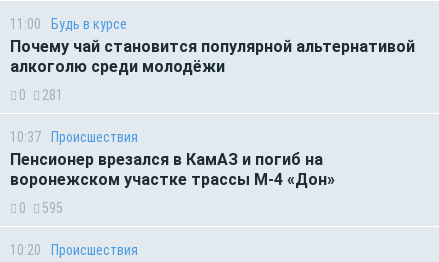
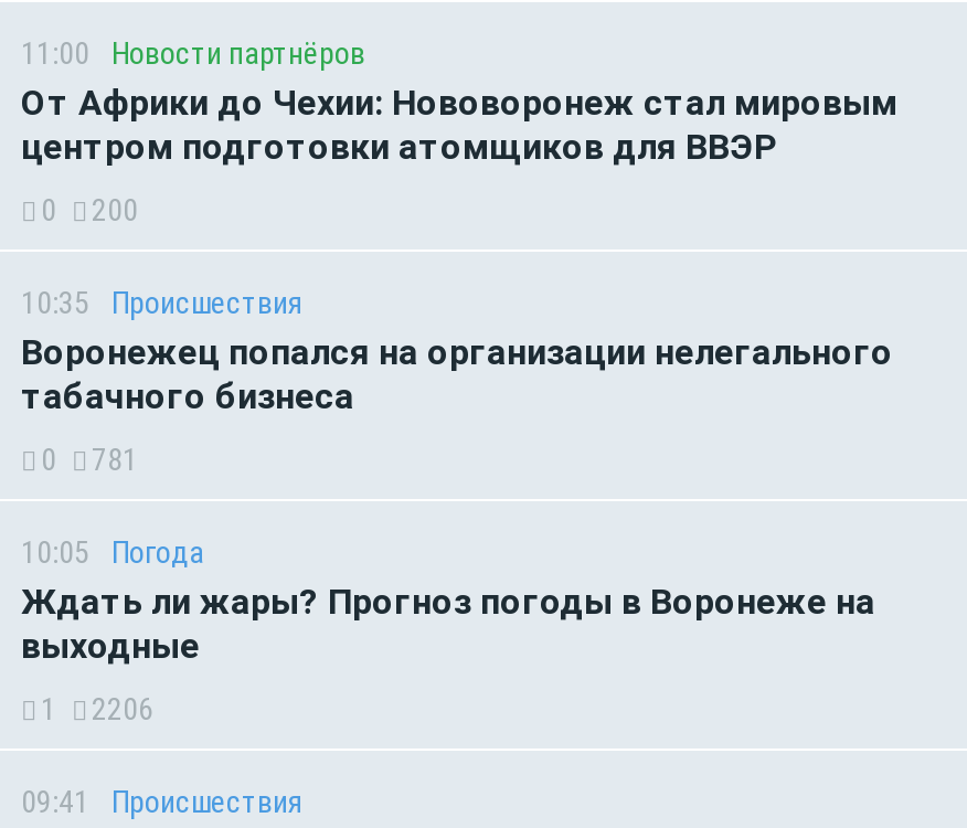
- Будь в курсе
- Почему чай становится популярной альтернативой
- алкоголю среди молодёжи
+ Новости партнёров
+ От Африки до Чехии: Нововоронеж стал мировым
+ центром подготовки атомщиков для ВВЭР

- 0 281
+ 0 200

- 10:37 Происшествия
+ 10:35 Происшествия

- Пенсионер врезался в КамАЗ и погиб на
- воронежском участке трассы М-4 «Дон»
+ Воронежец попался на организации нелегального
+ табачного бизнеса

- 595
- 10:20
+ 781
+ 10:05
+ Погода
+ Ждать ли жары? Прогноз погоды в Воронеже на
+ выходные
+ 1
+ 2206
+ 09:41
